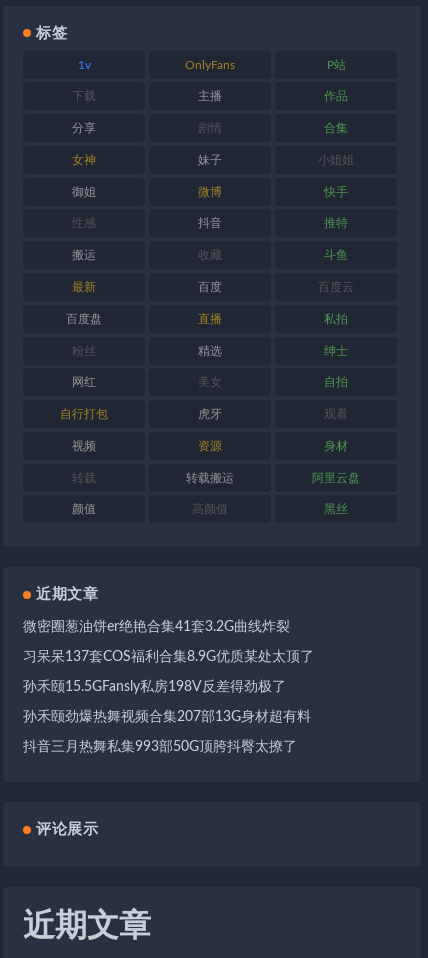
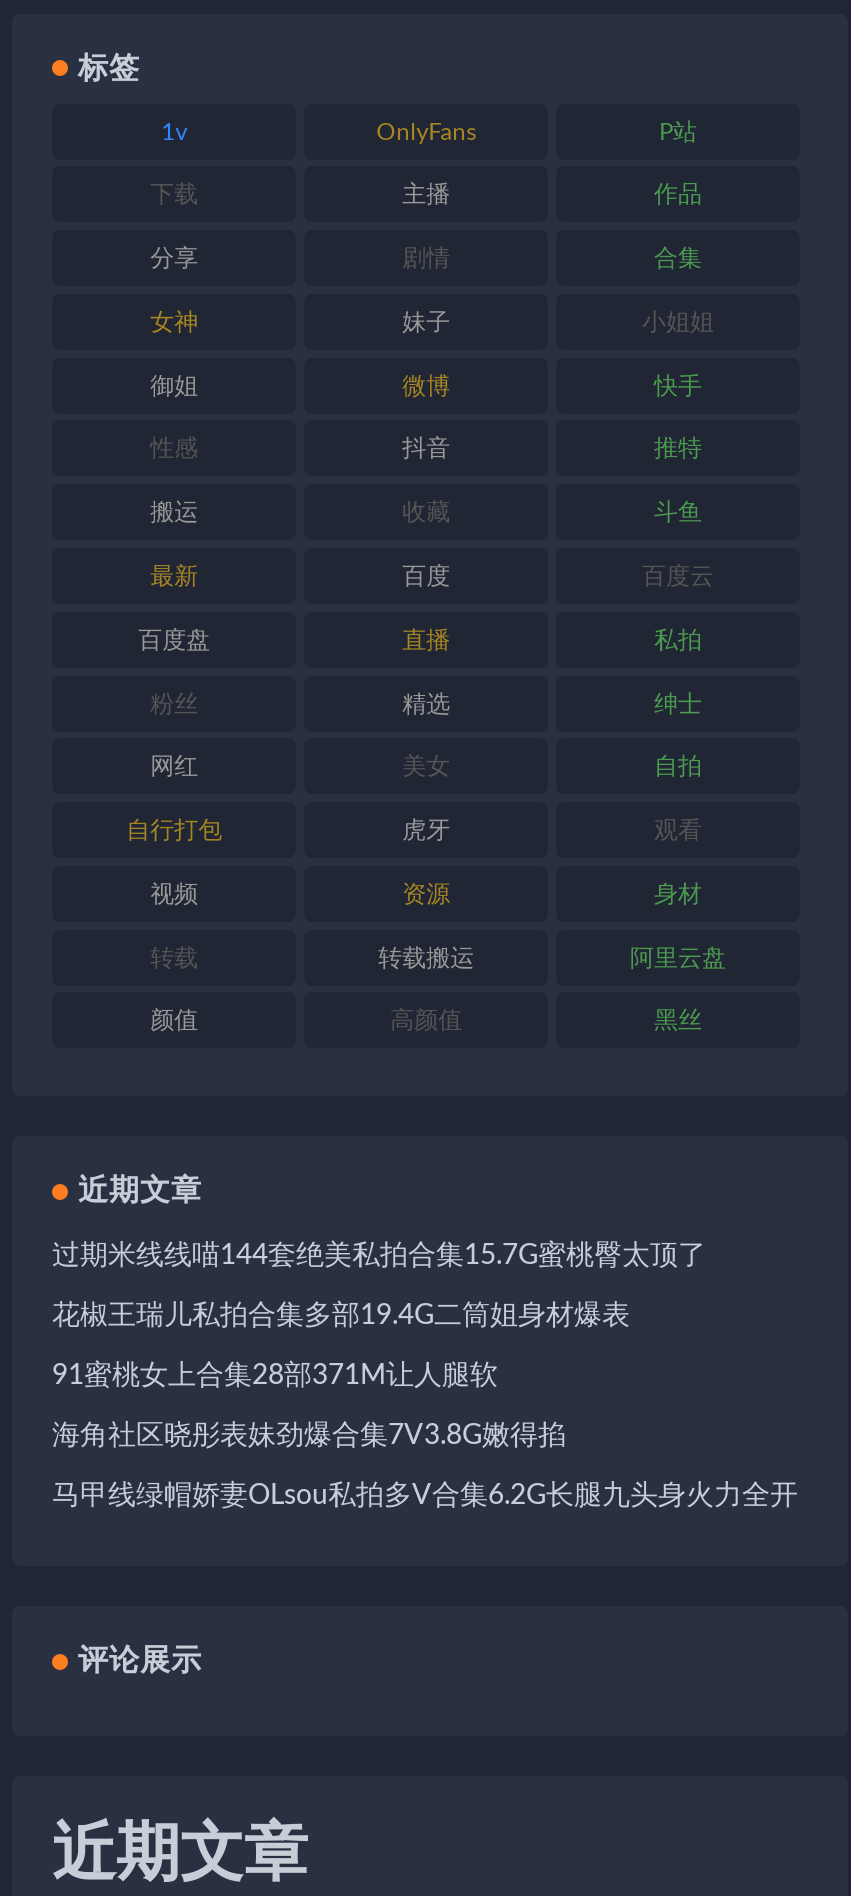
- 微密圈葱油饼er绝艳合集41套3.2G曲线炸裂
+ 过期米线线喵144套绝美私拍合集15.7G蜜桃臀太顶了

- 习呆呆137套COS福利合集8.9G优质某处太顶了
+ 花椒王瑞儿私拍合集多部19.4G二筒姐身材爆表

- 孙禾颐15.5GFansly私房198V反差得劲极了
+ 91蜜桃女上合集28部371M让人腿软

- 孙禾颐劲爆热舞视频合集207部13G身材超有料
+ 海角社区晓彤表妹劲爆合集7V3.8G嫩得掐

- 抖音三月热舞私集993部50G顶胯抖臀太撩了
+ 马甲线绿帽娇妻OLsou私拍多V合集6.2G长腿九头身火力全开
